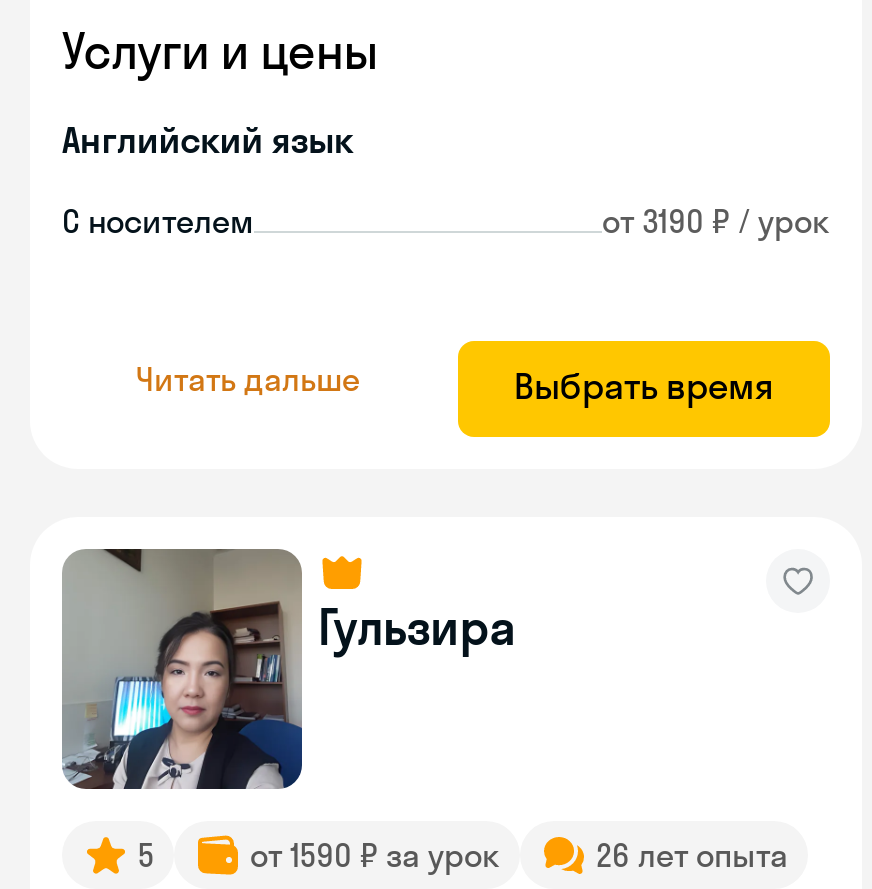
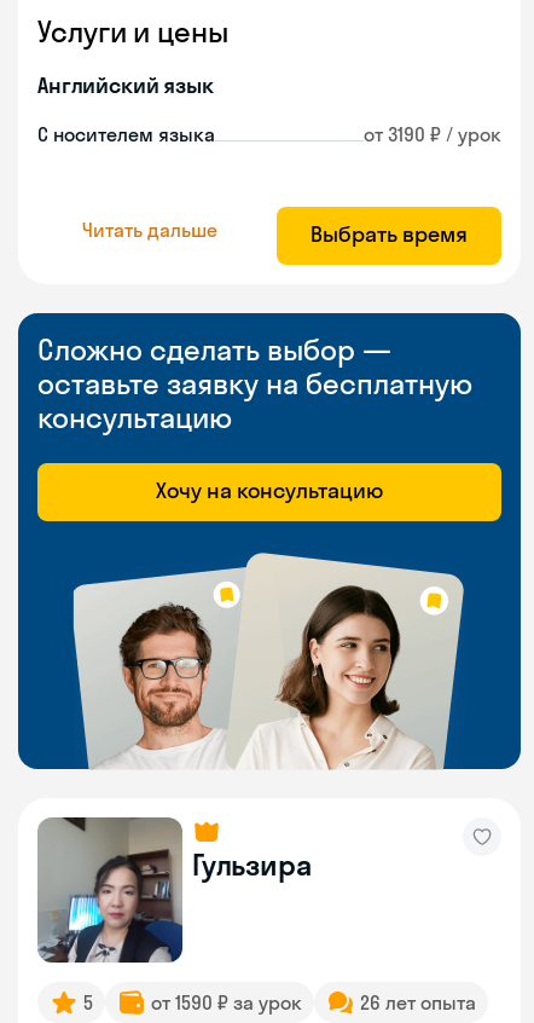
- С носителем
+ С носителем языка

+ [image]
+ Сложно сделать выбор —
+ оставьте заявку на бесплатную
+ консультацию
+ Хочу на консультацию
